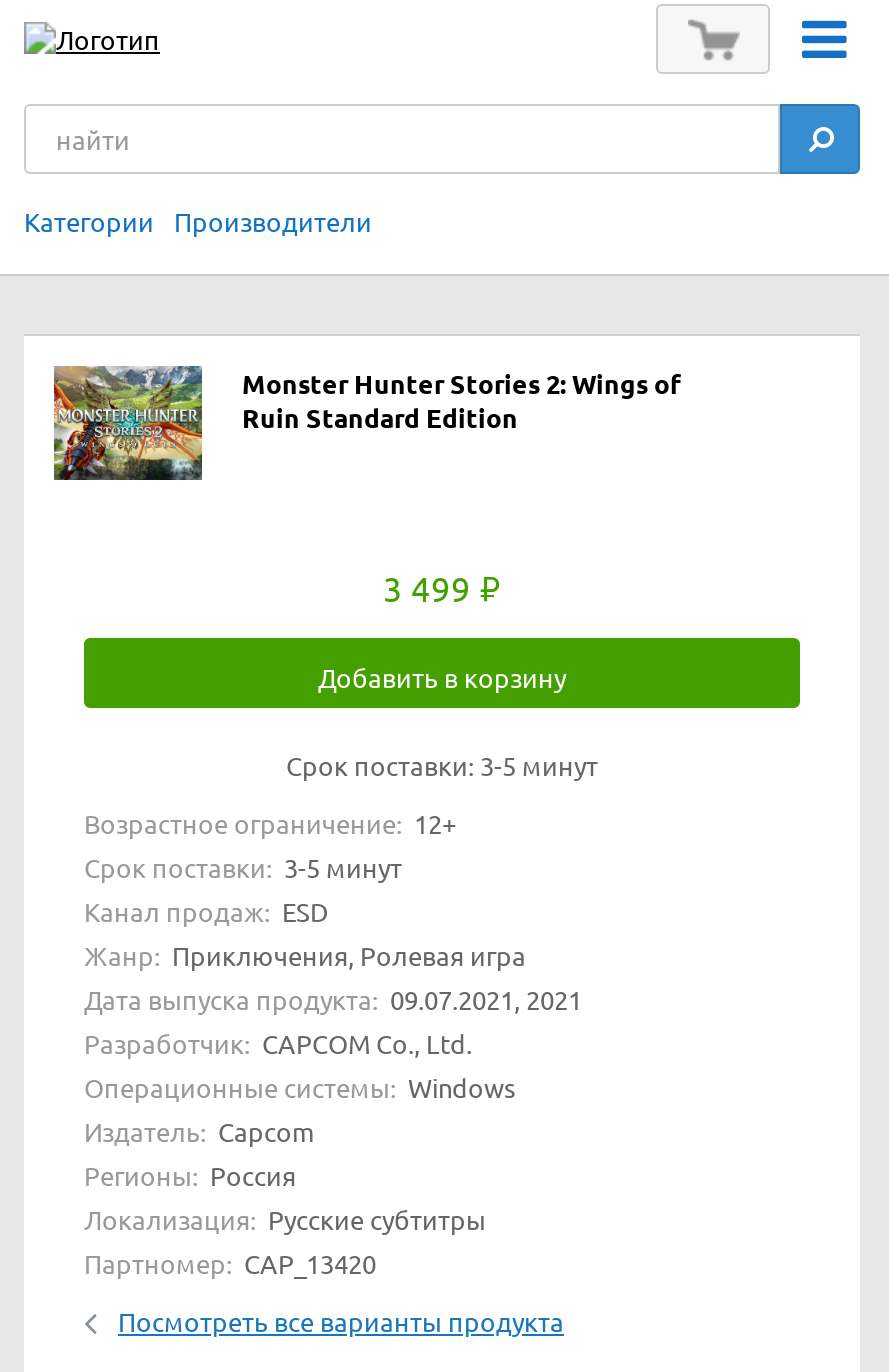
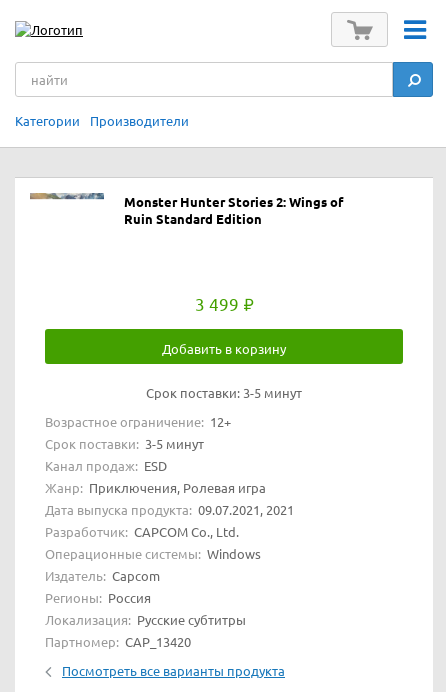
- [image]
